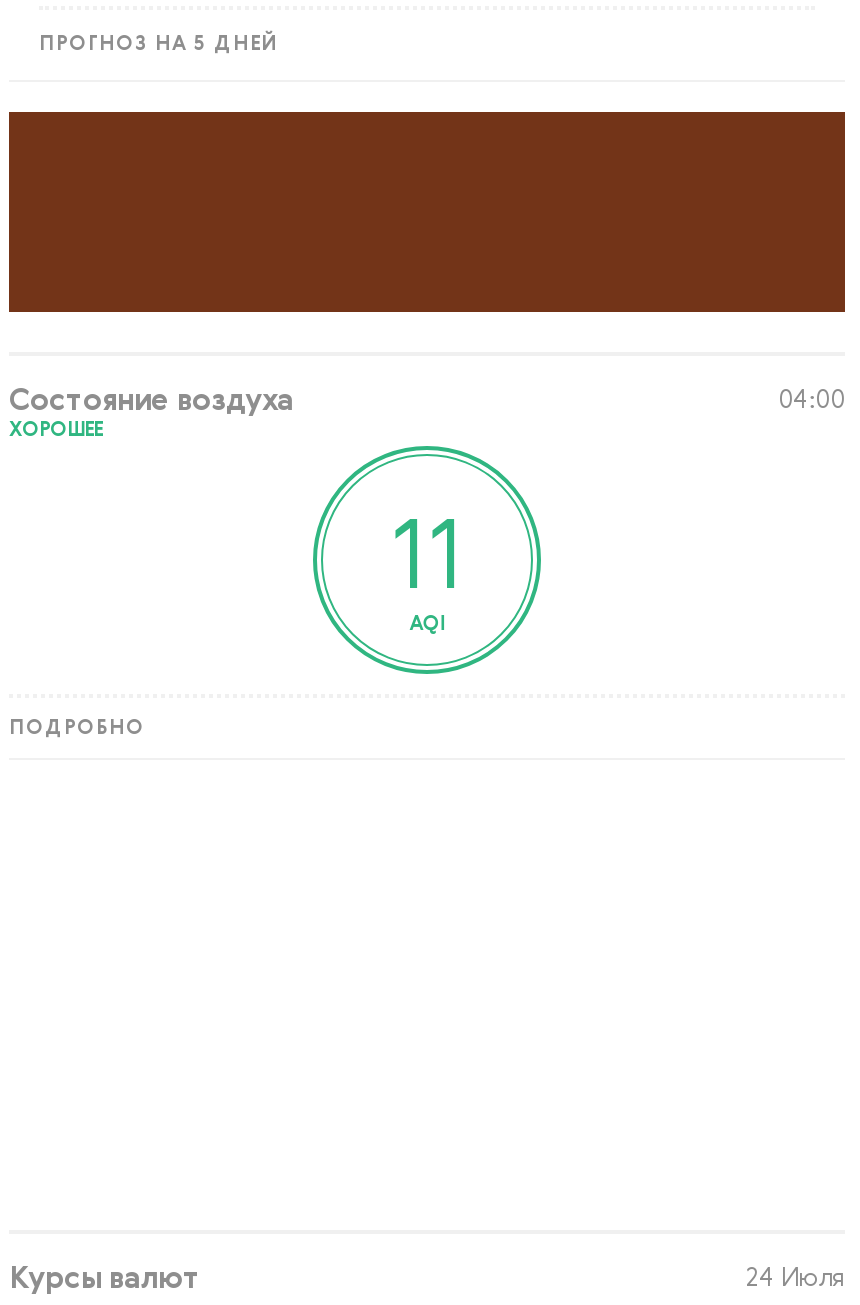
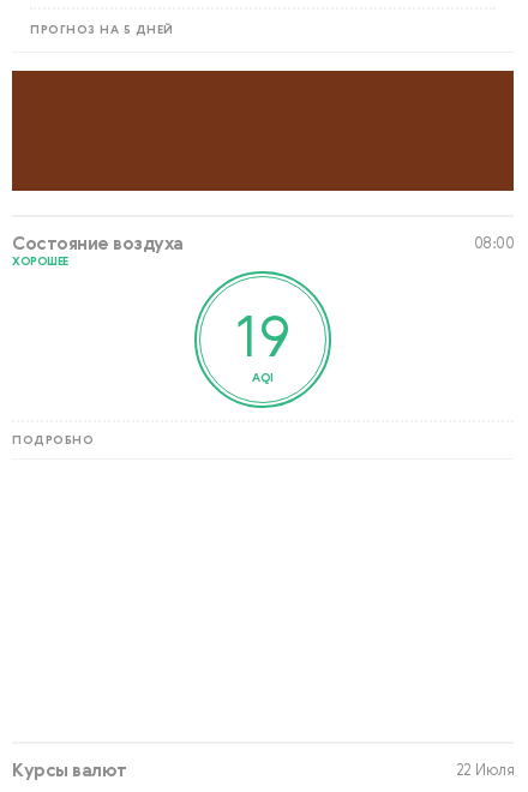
- 04:00
+ 08:00

- 11
+ 19

- 24 Июля
+ 22 Июля
